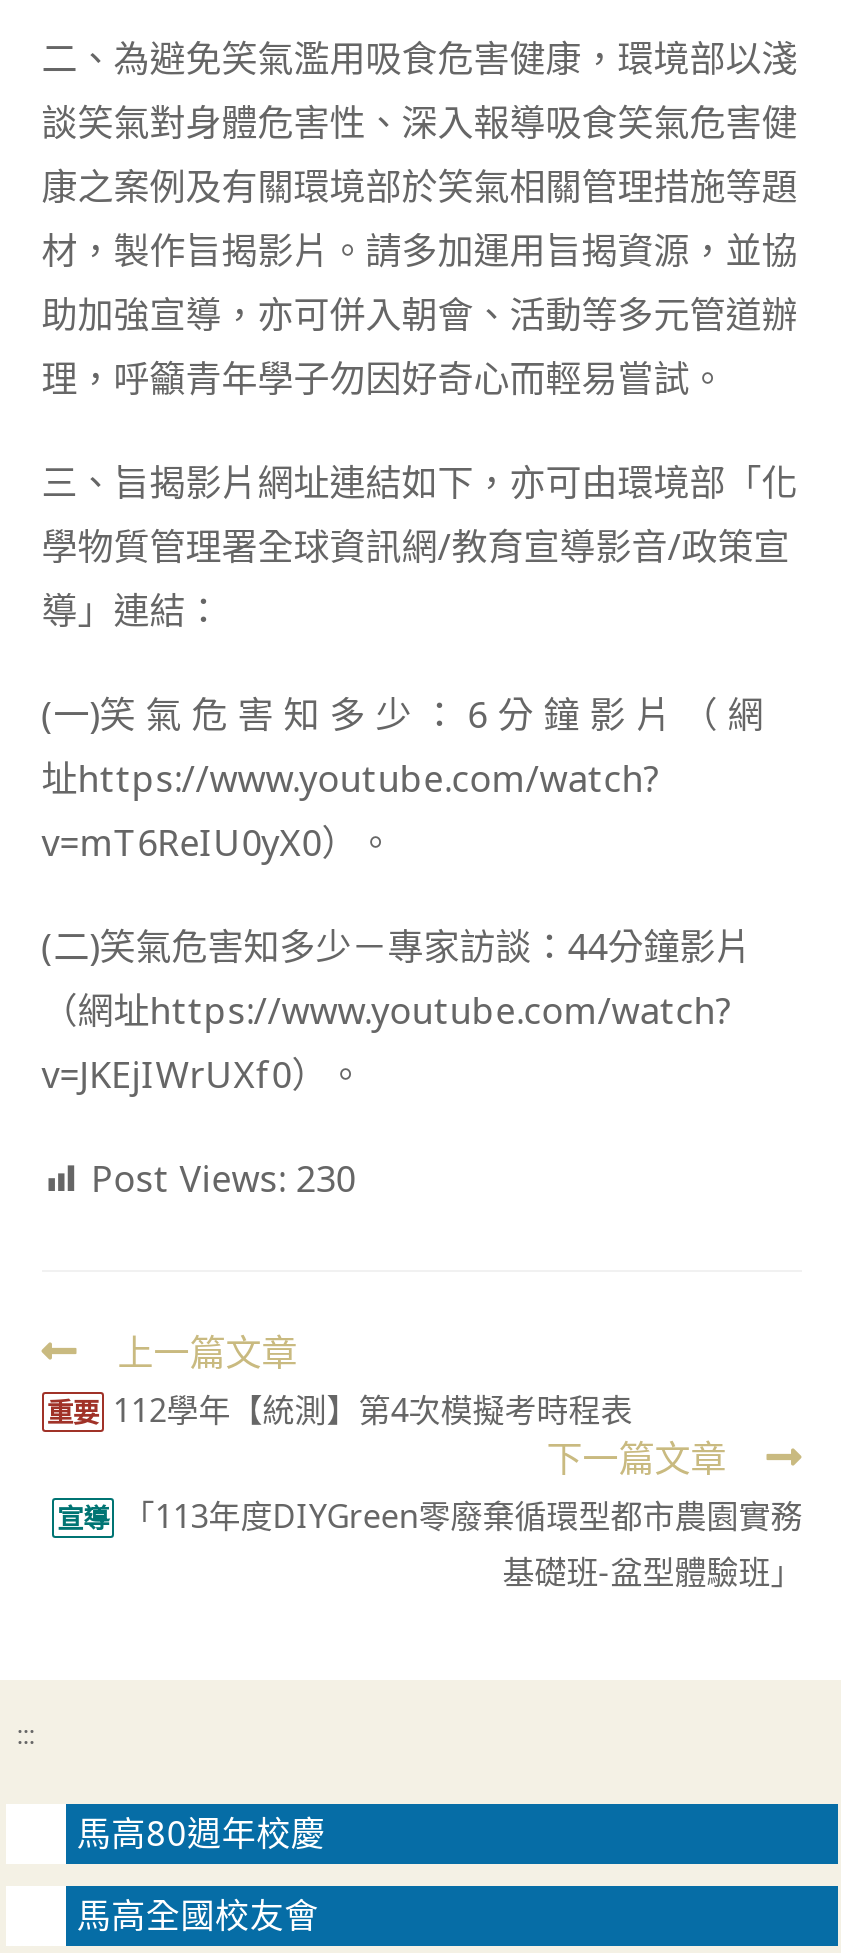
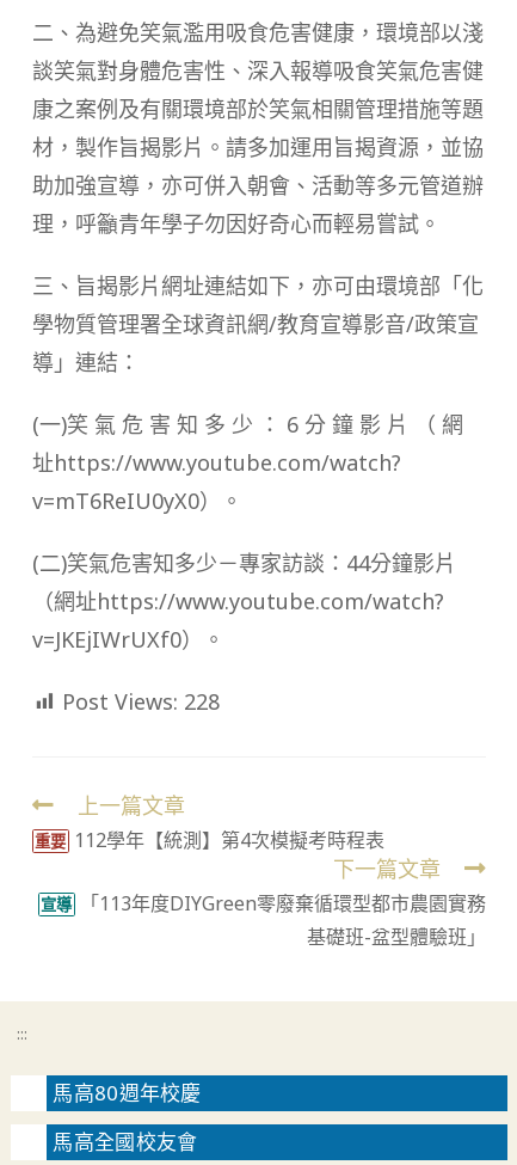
- Post Views: 230
+ Post Views: 228
